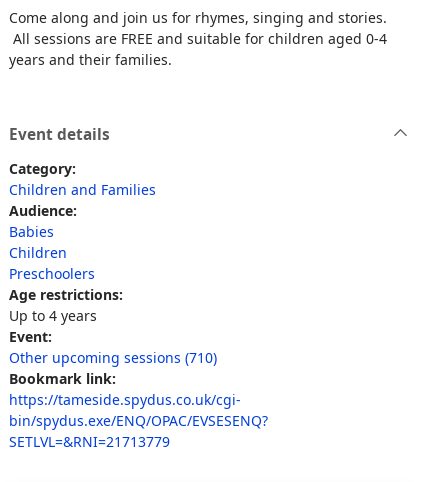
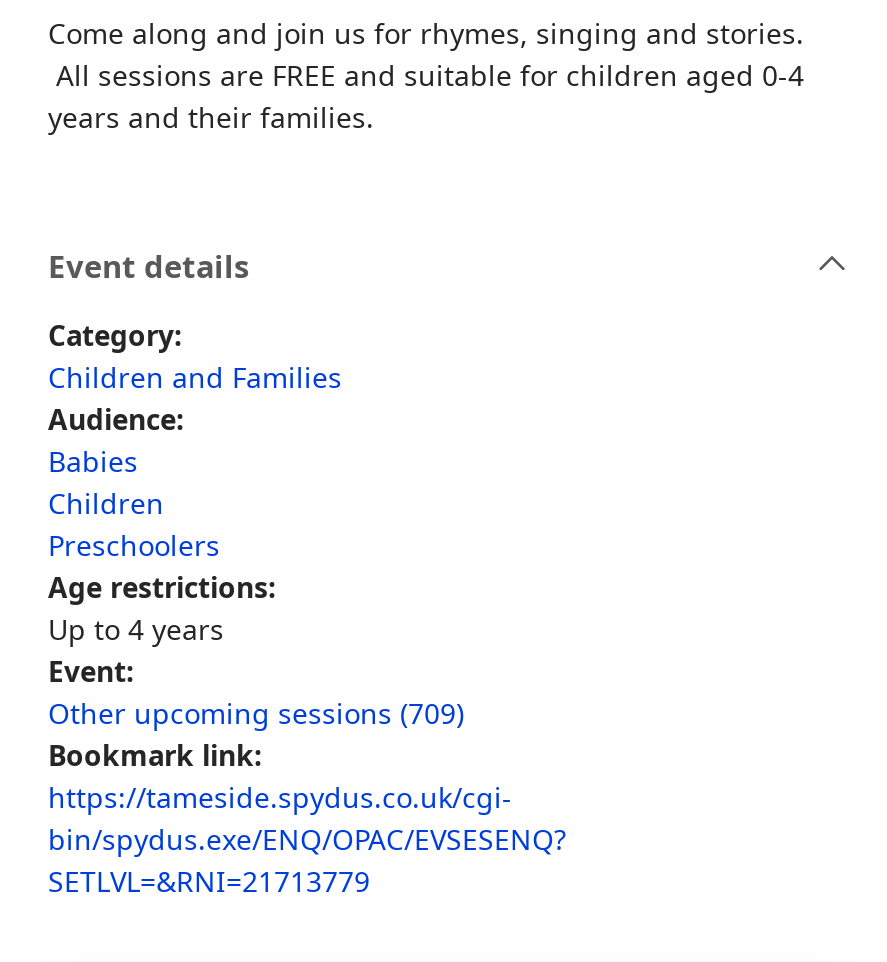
- Other upcoming sessions (710)
+ Other upcoming sessions (709)
